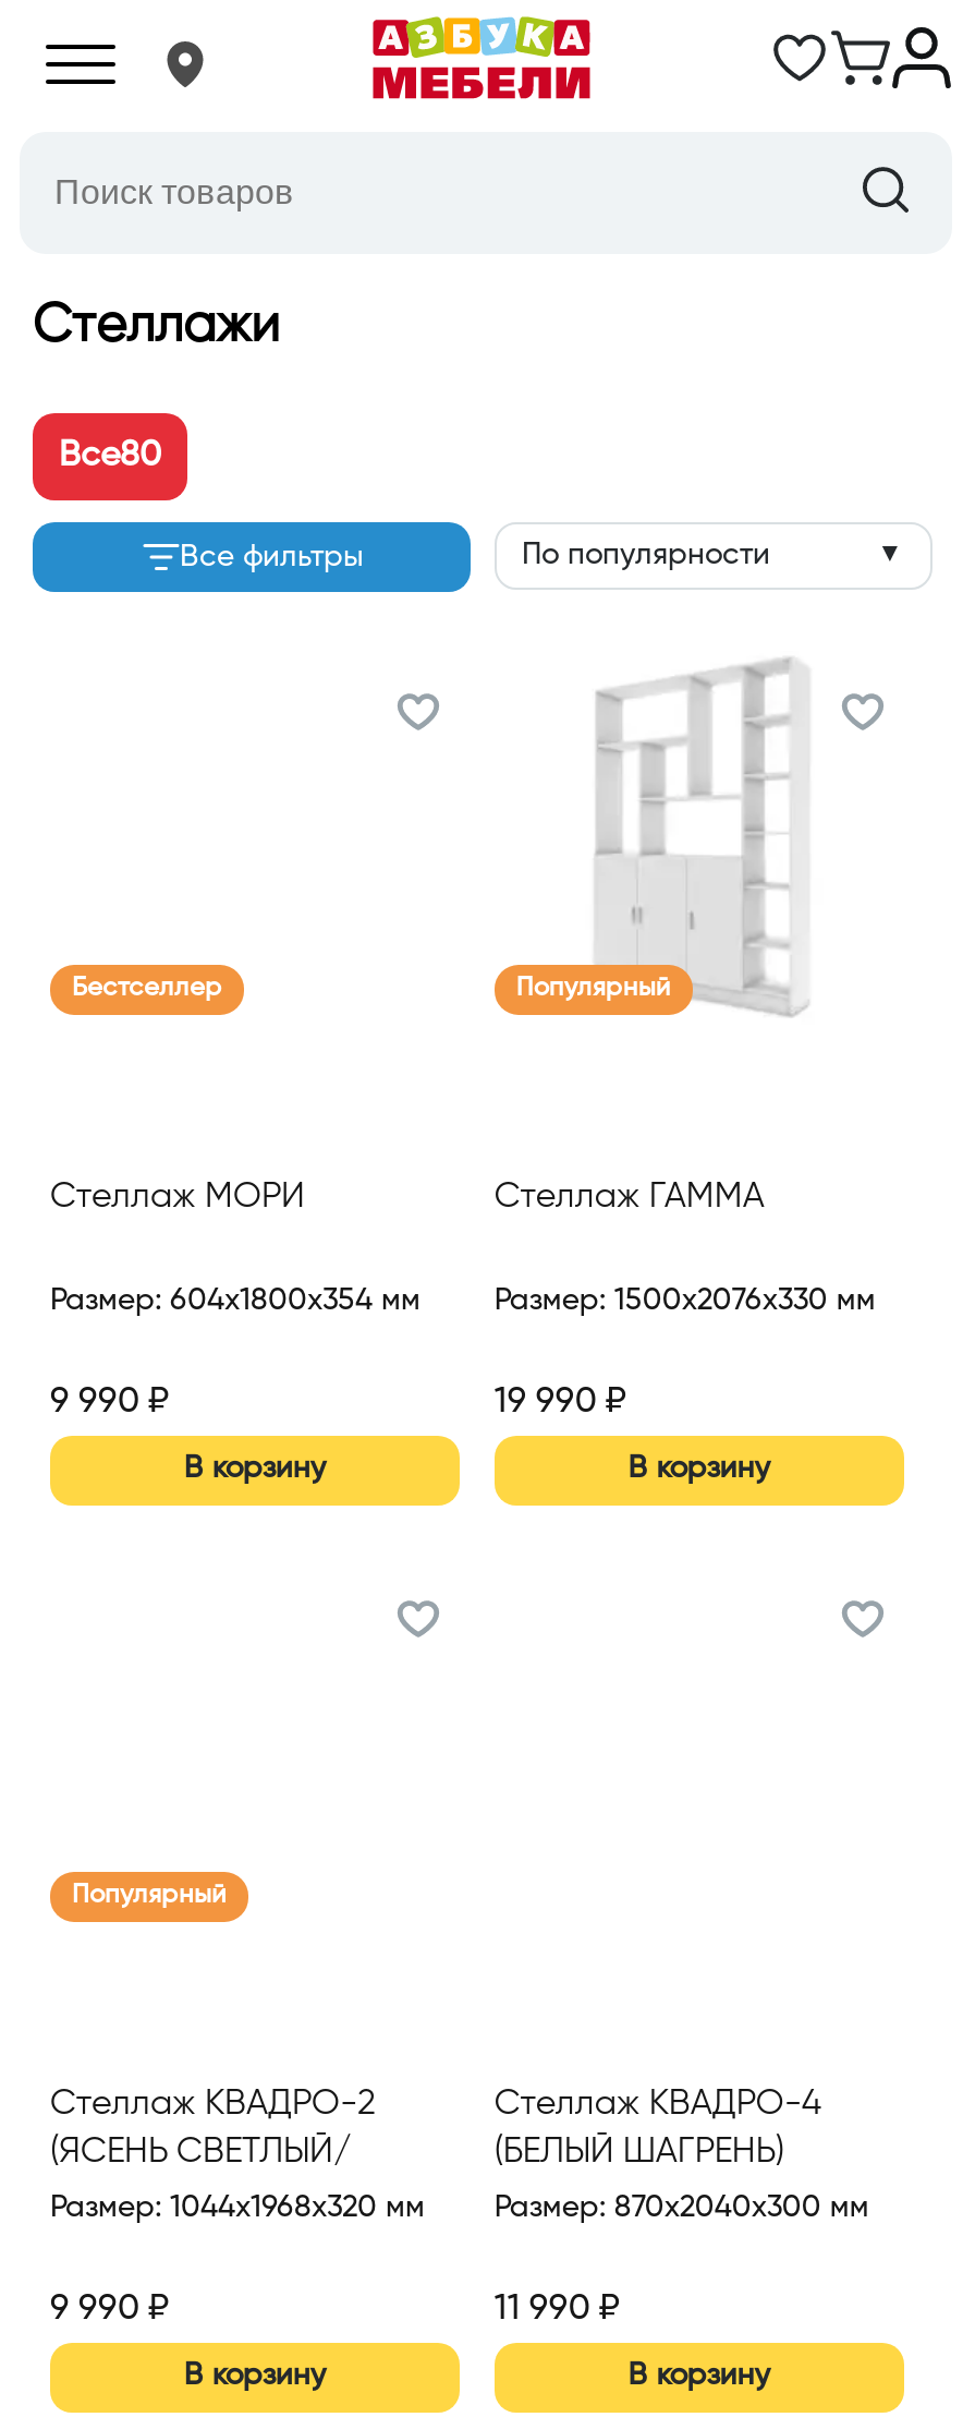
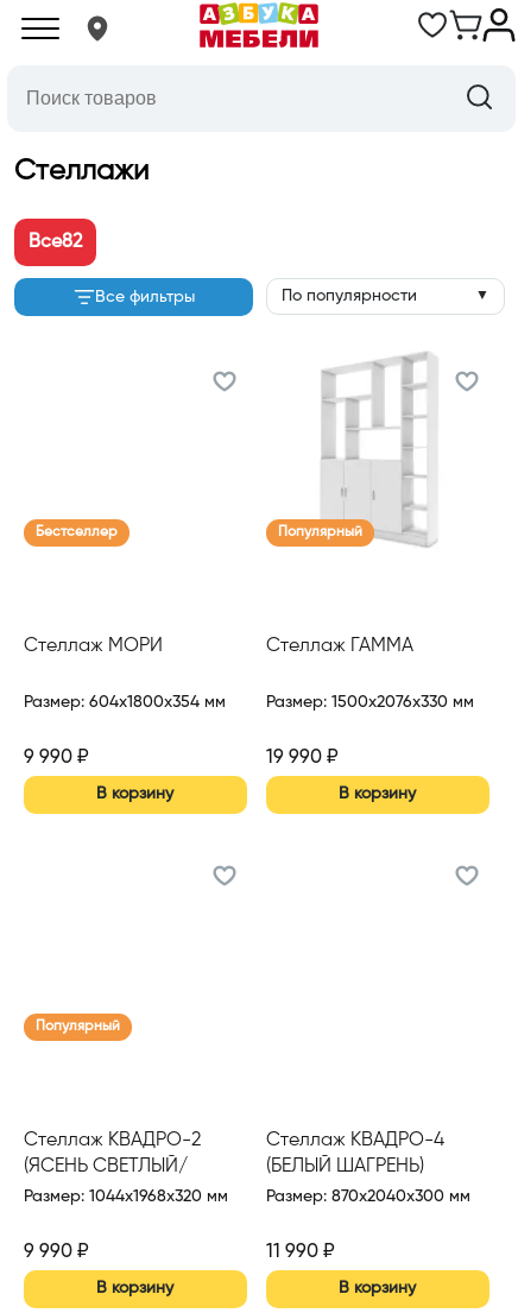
- Все80
+ Все82
